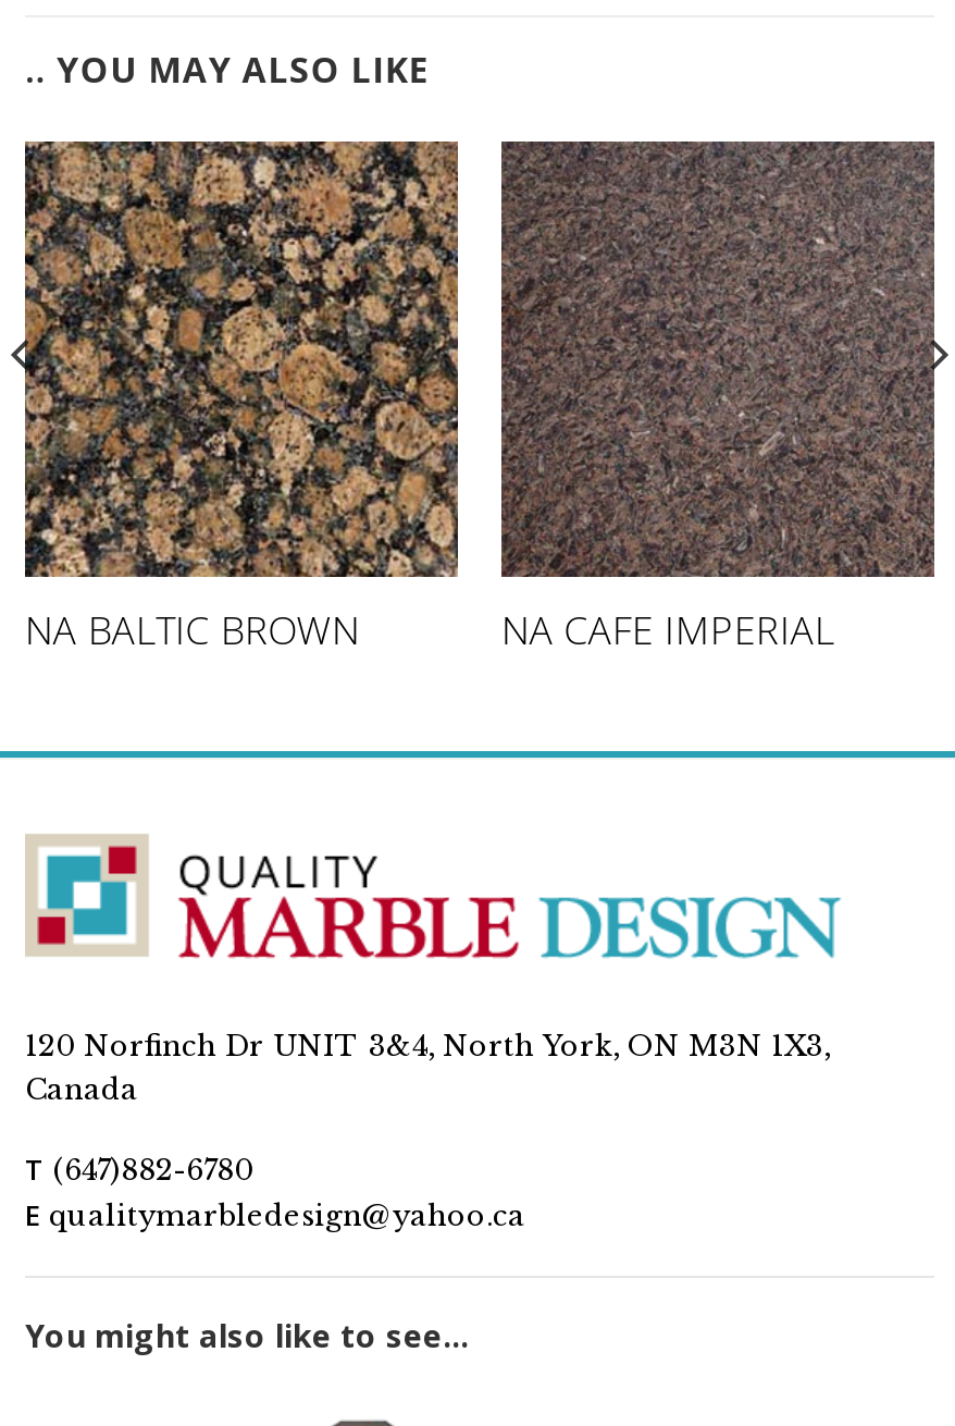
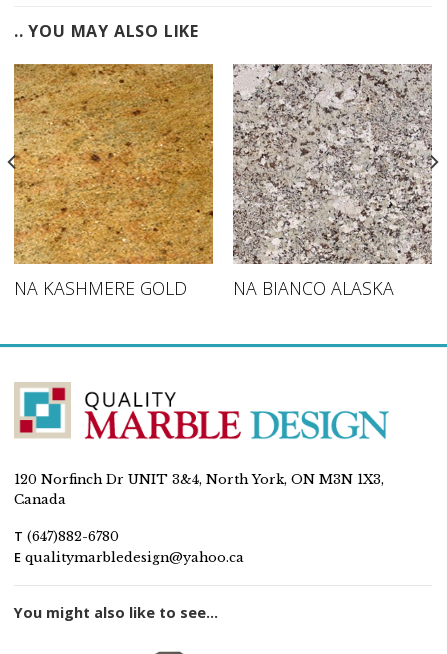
- [image]
- NA BALTIC BROWN
+ [image]
+ NA KASHMERE GOLD

- [image]
- NA CAFE IMPERIAL
+ [image]
+ NA BIANCO ALASKA
